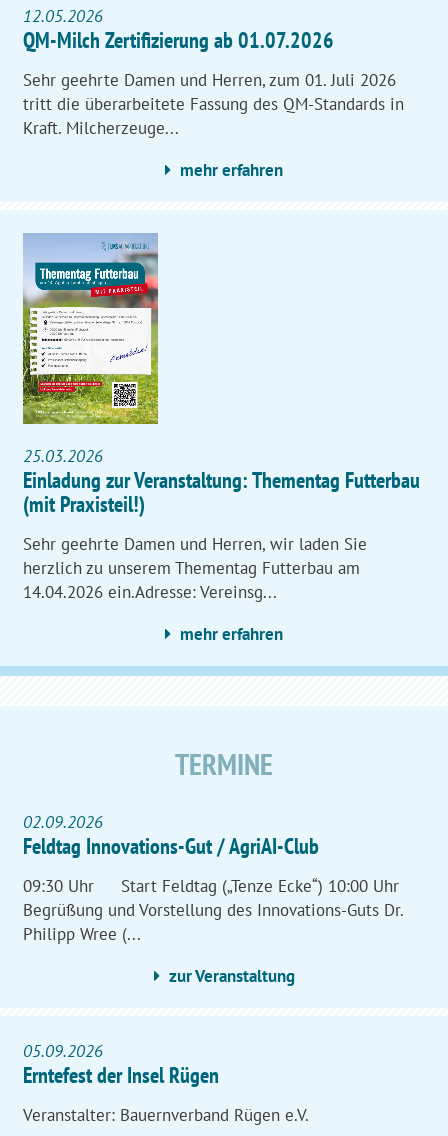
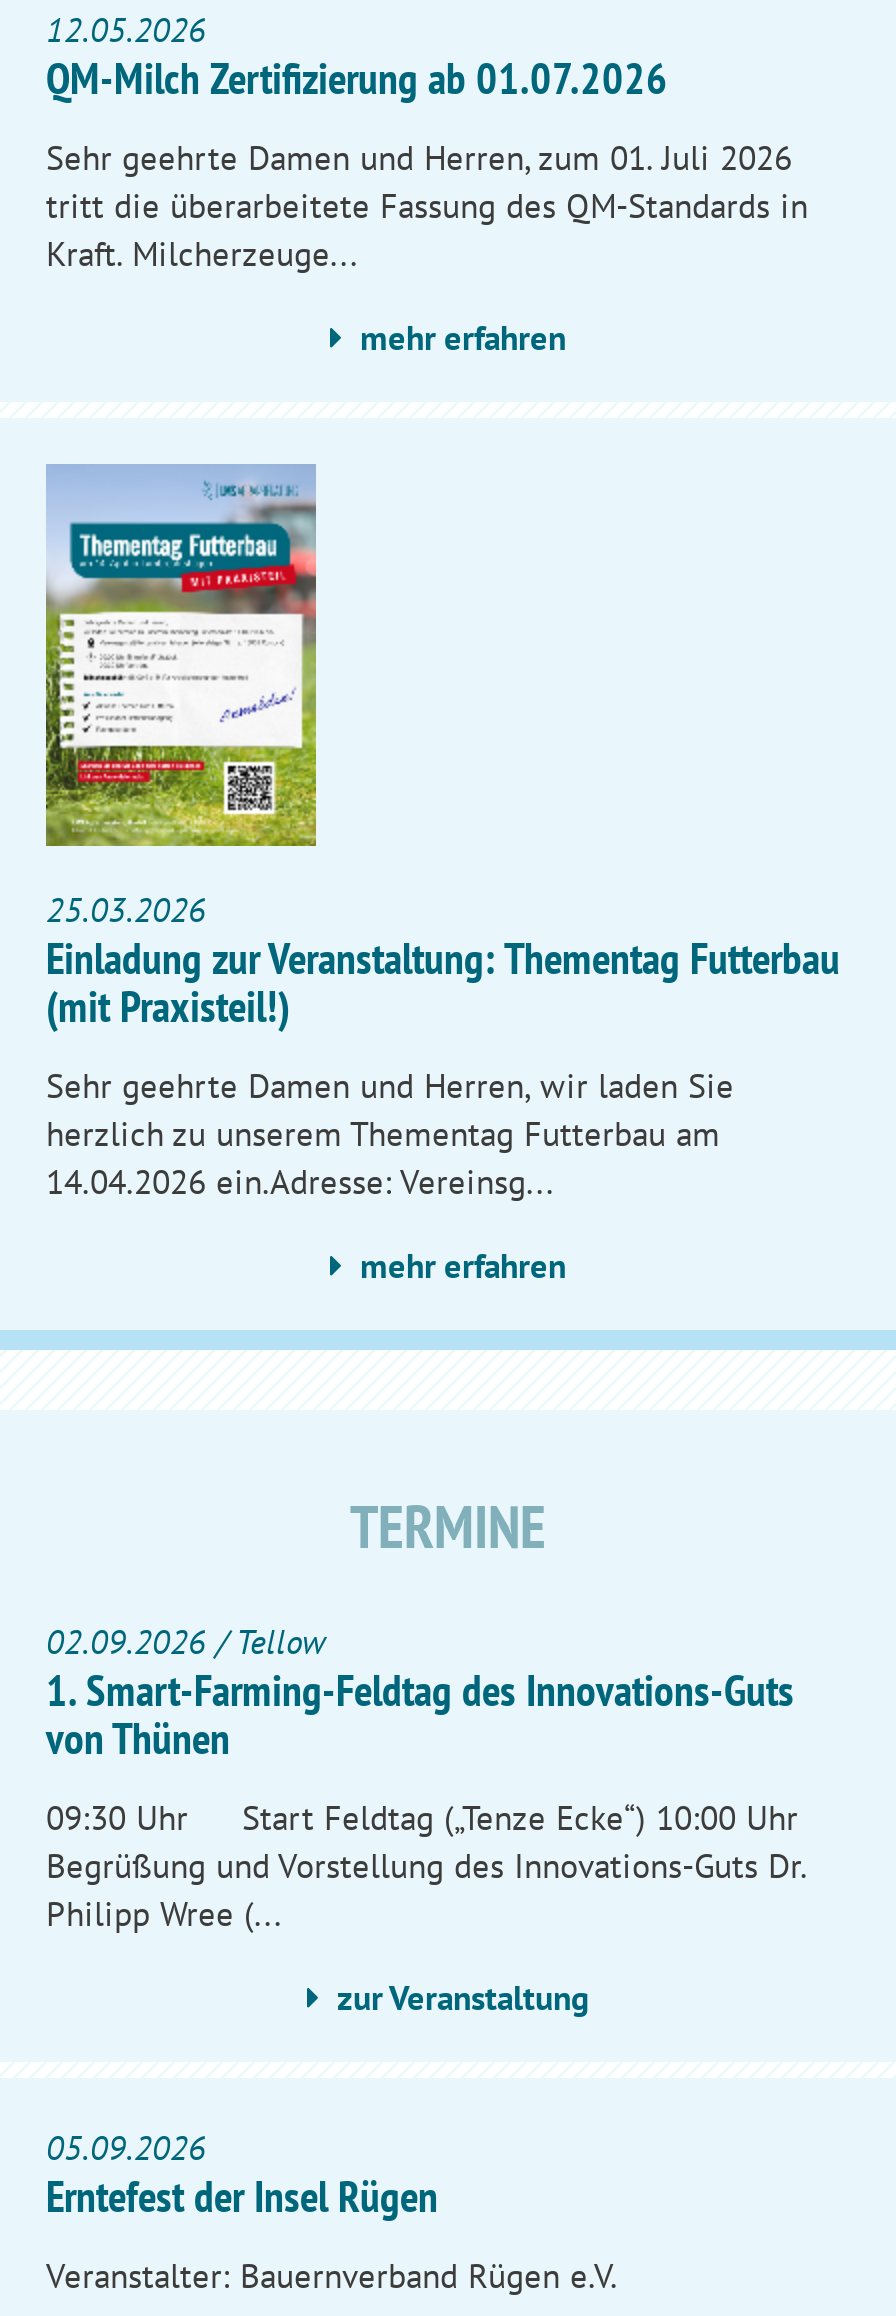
- 02.09.2026
- Feldtag Innovations-Gut / AgriAI-Club
+ 02.09.2026 / Tellow
+ 1. Smart-Farming-Feldtag des Innovations-Guts
+ von Thünen
